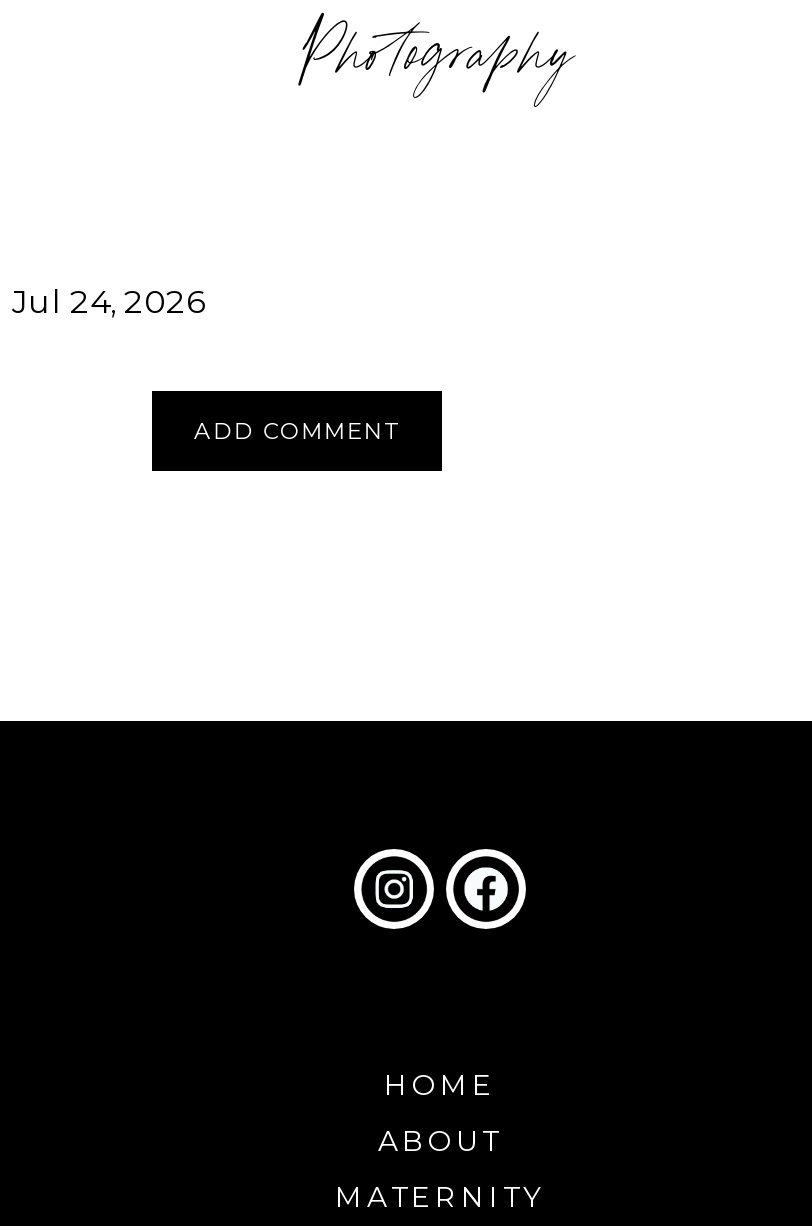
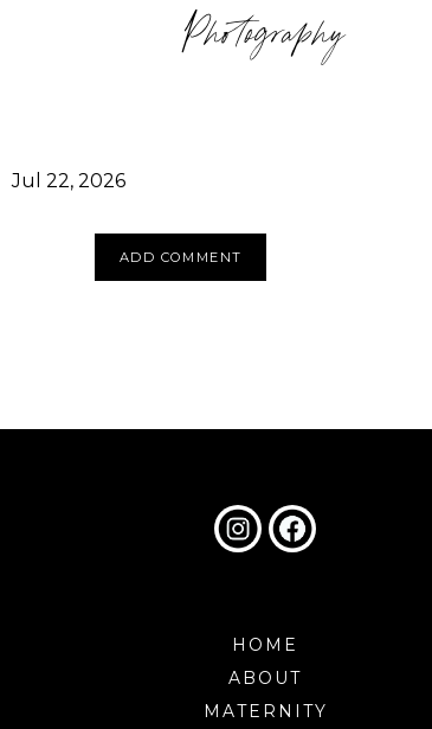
- Jul 24, 2026
+ Jul 22, 2026
